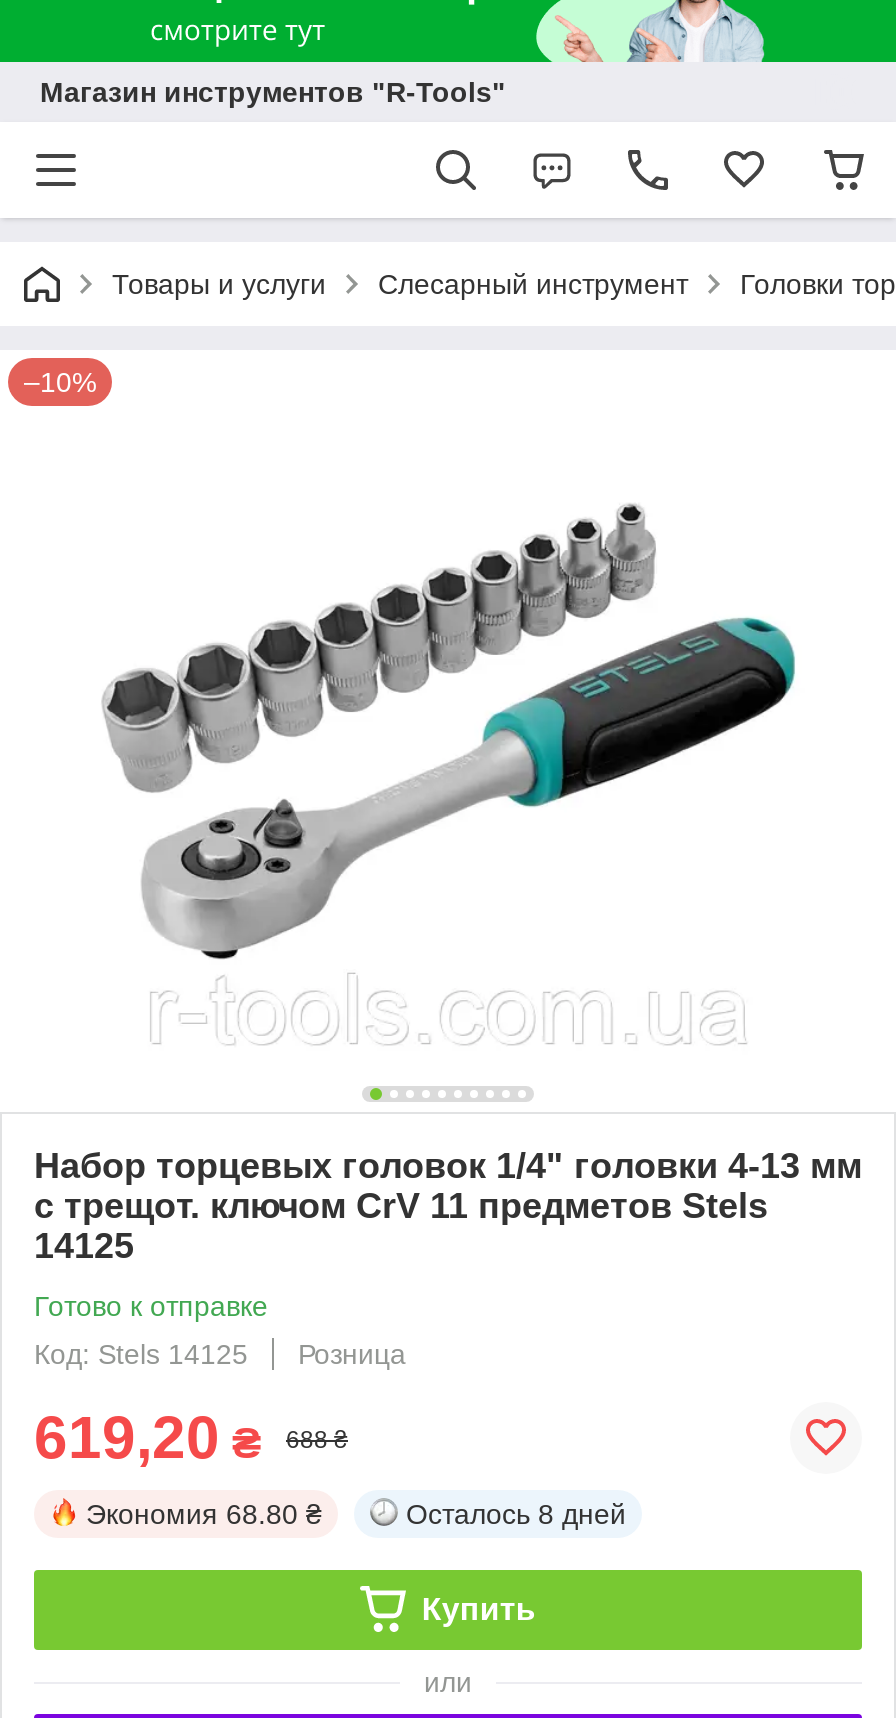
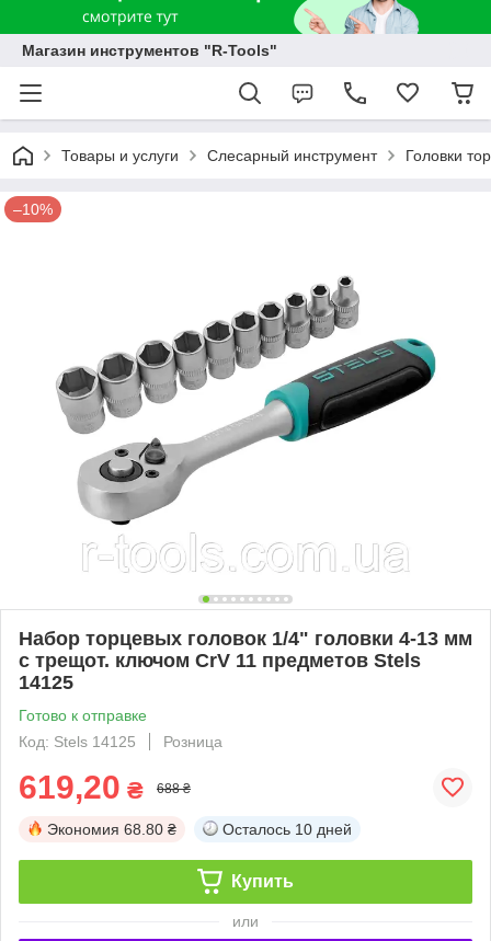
- Осталось 8 дней
+ Осталось 10 дней
